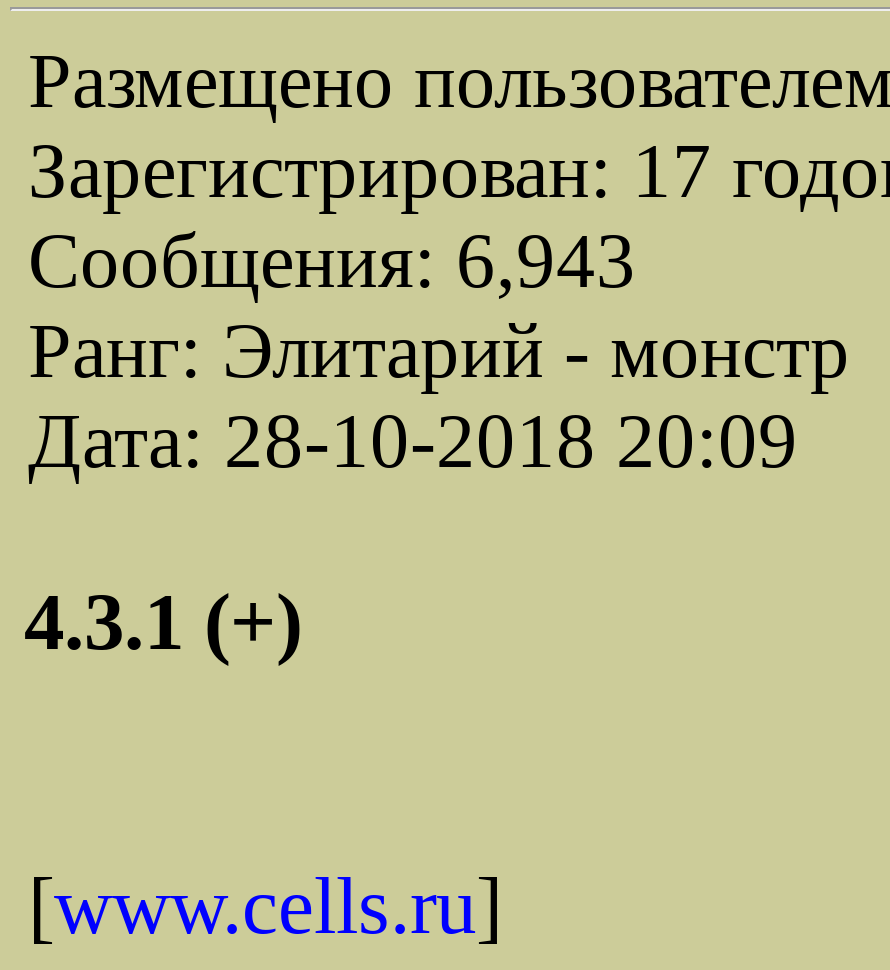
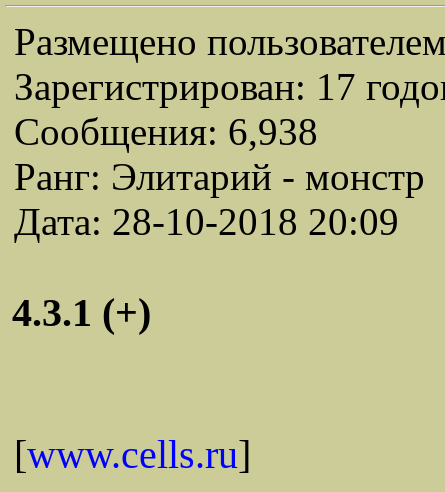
- Сообщения: 6,943
+ Сообщения: 6,938
